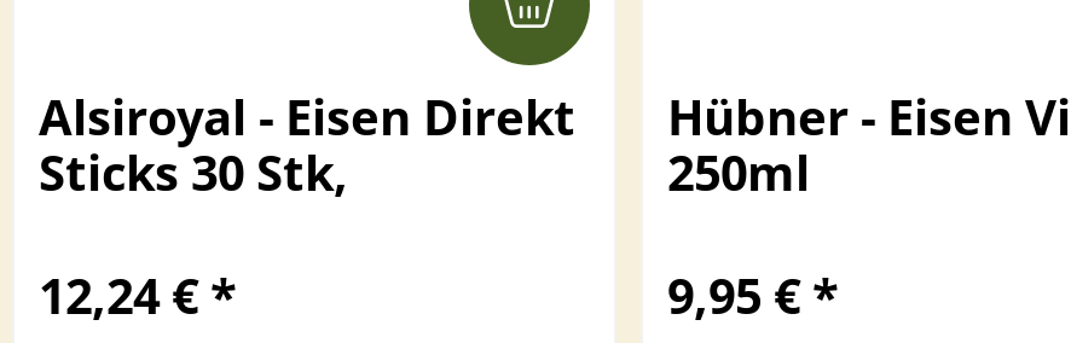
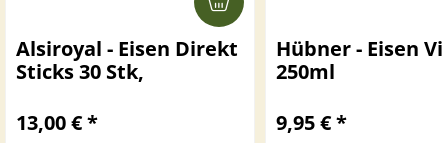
- 12,24 € *
+ 13,00 € *
